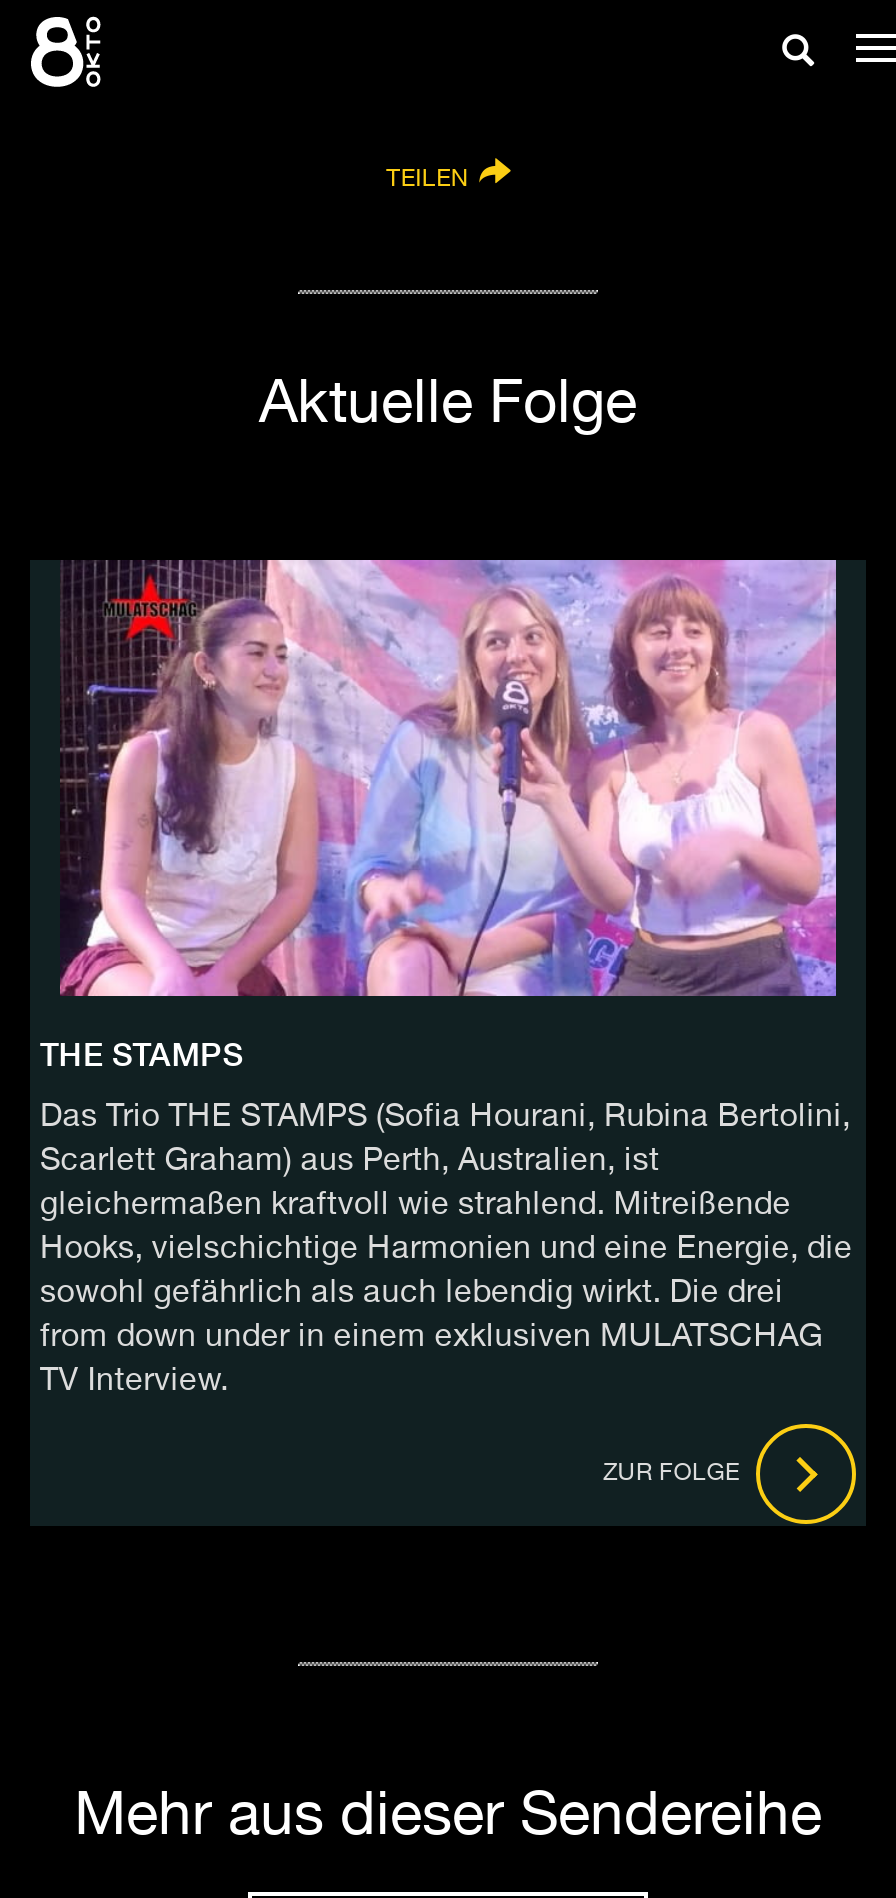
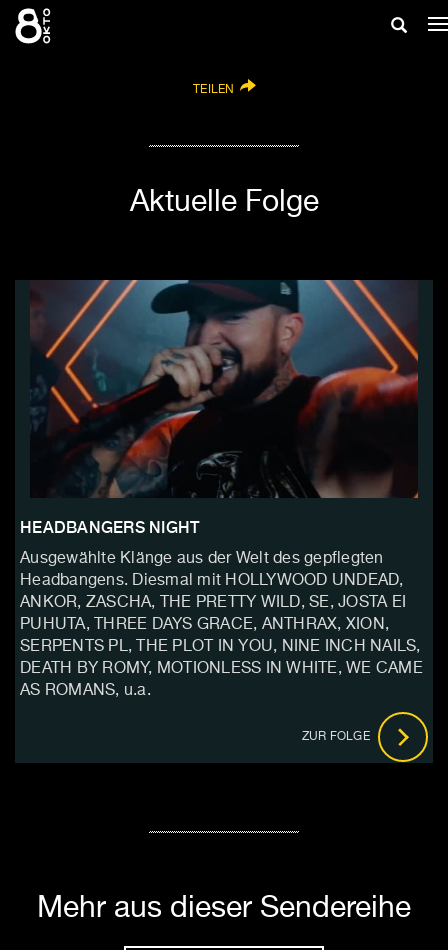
- [image]
- THE STAMPS
+ [image]
+ HEADBANGERS NIGHT

- Das Trio THE STAMPS (Sofia Hourani, Rubina Bertolini,
- Scarlett Graham) aus Perth, Australien, ist
- gleichermaßen kraftvoll wie strahlend. Mitreißende
- Hooks, vielschichtige Harmonien und eine Energie, die
- sowohl gefährlich als auch lebendig wirkt. Die drei
- from down under in einem exklusiven MULATSCHAG
- TV Interview.
+ Ausgewählte Klänge aus der Welt des gepflegten
+ Headbangens. Diesmal mit HOLLYWOOD UNDEAD,
+ ANKOR, ZASCHA, THE PRETTY WILD, SE, JOSTA EI
+ PUHUTA, THREE DAYS GRACE, ANTHRAX, XION,
+ SERPENTS PL, THE PLOT IN YOU, NINE INCH NAILS,
+ DEATH BY ROMY, MOTIONLESS IN WHITE, WE CAME
+ AS ROMANS, u.a.
